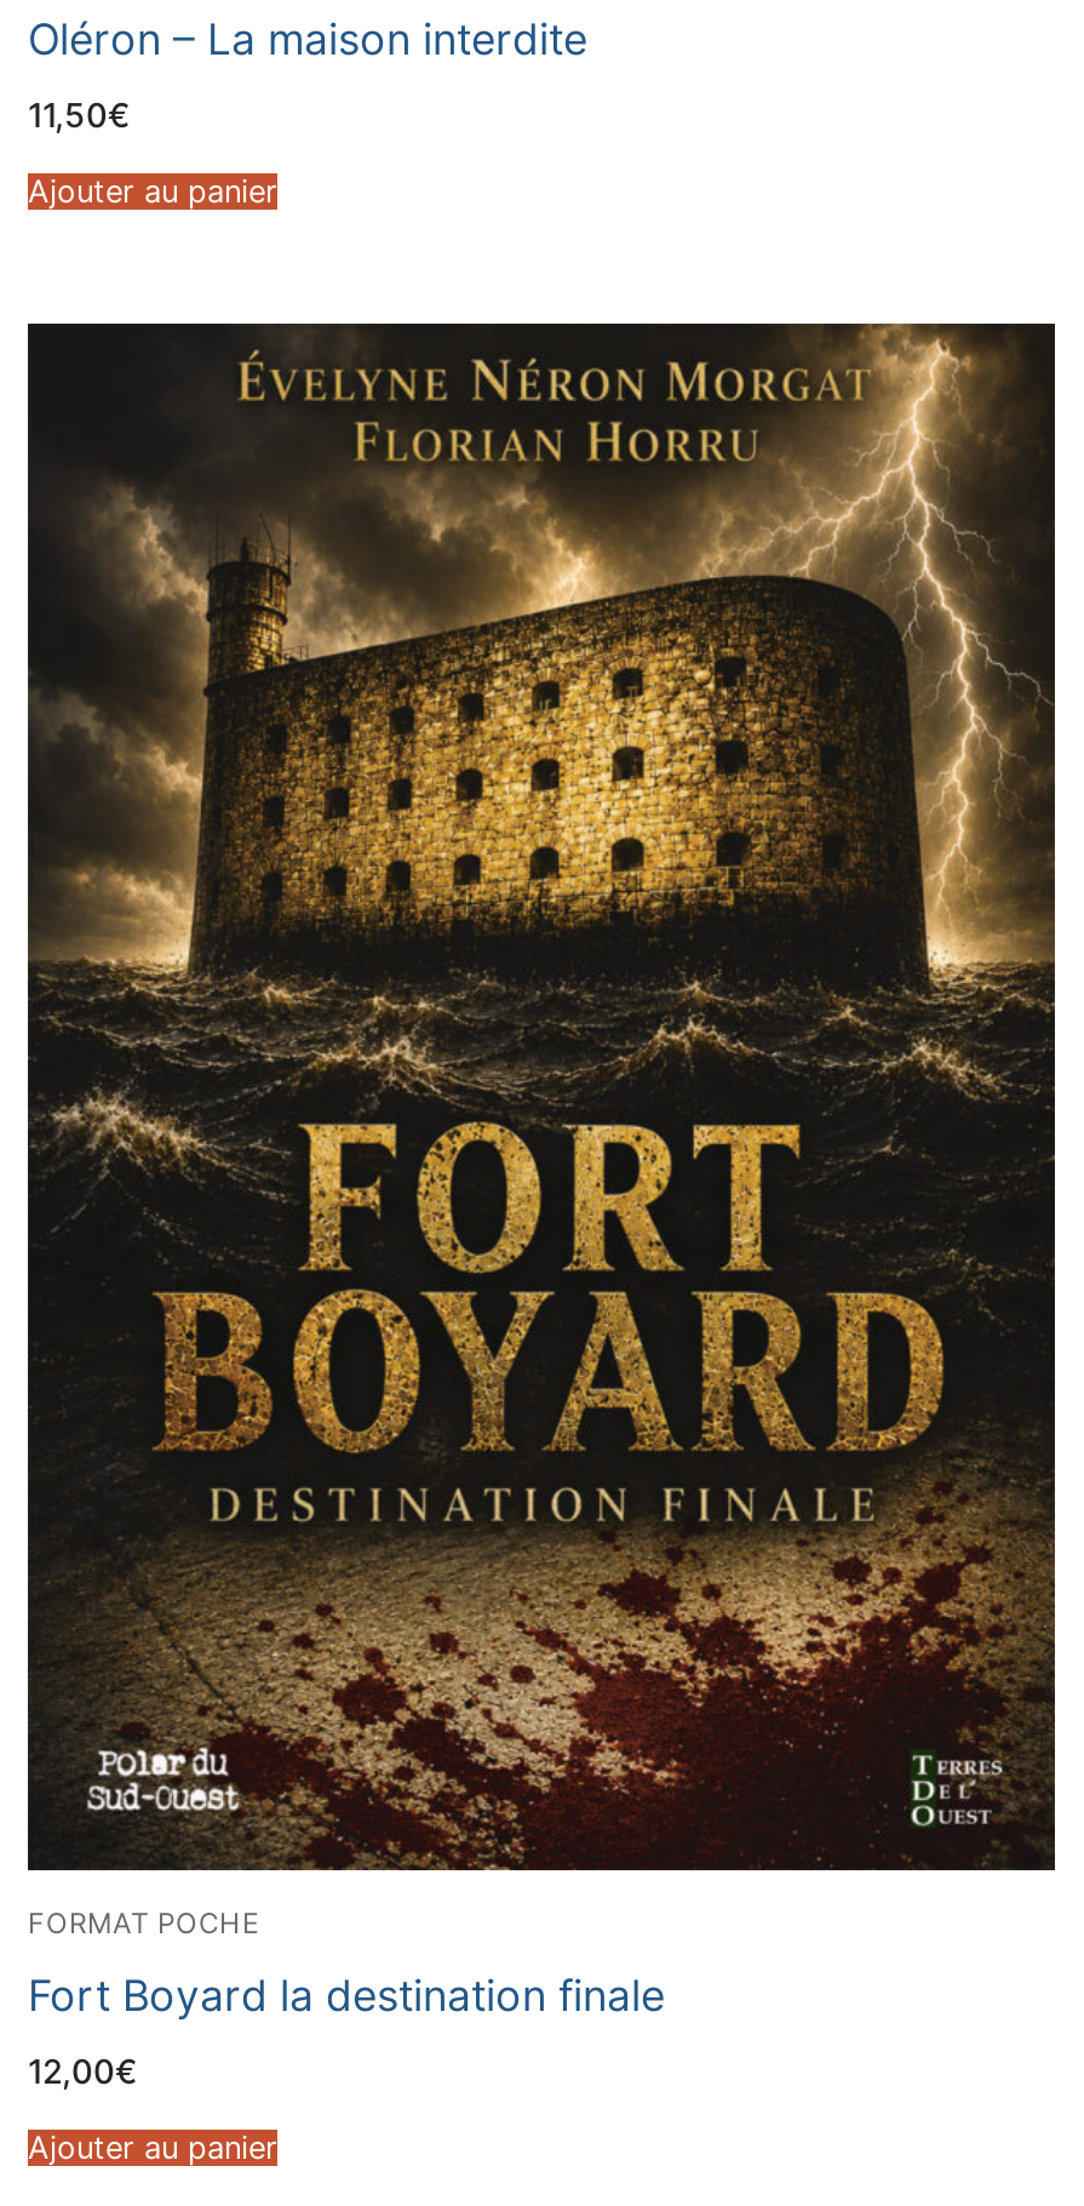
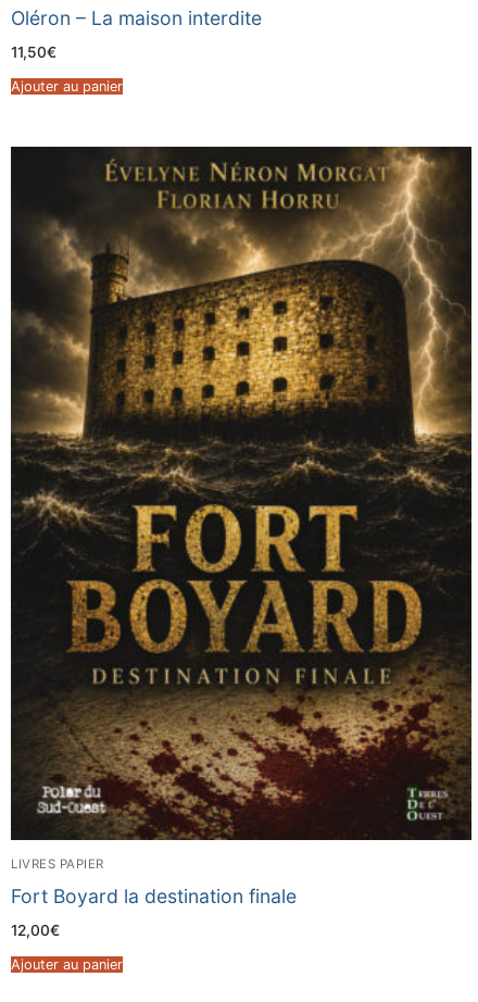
- FORMAT POCHE
+ LIVRES PAPIER
